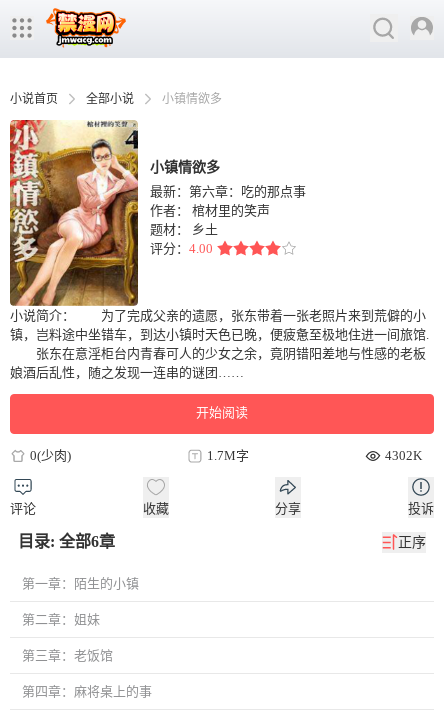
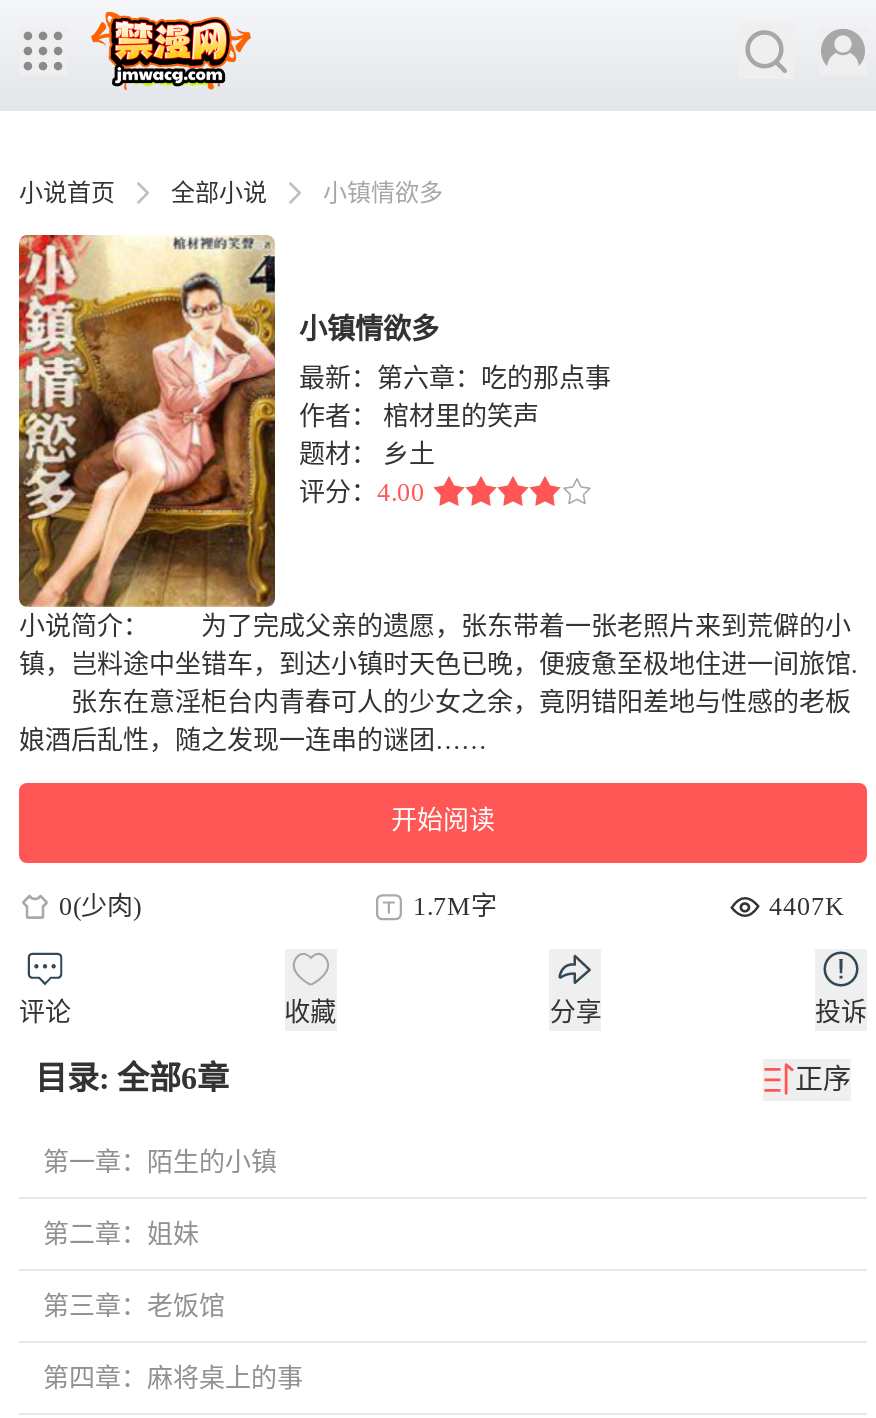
- 4302K
+ 4407K
